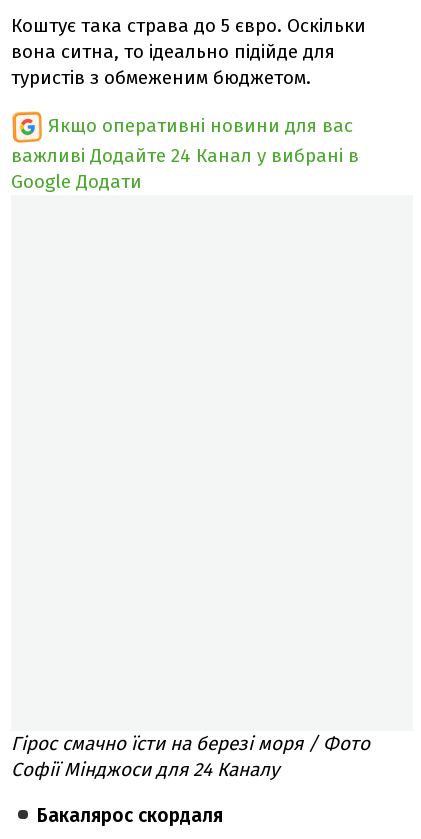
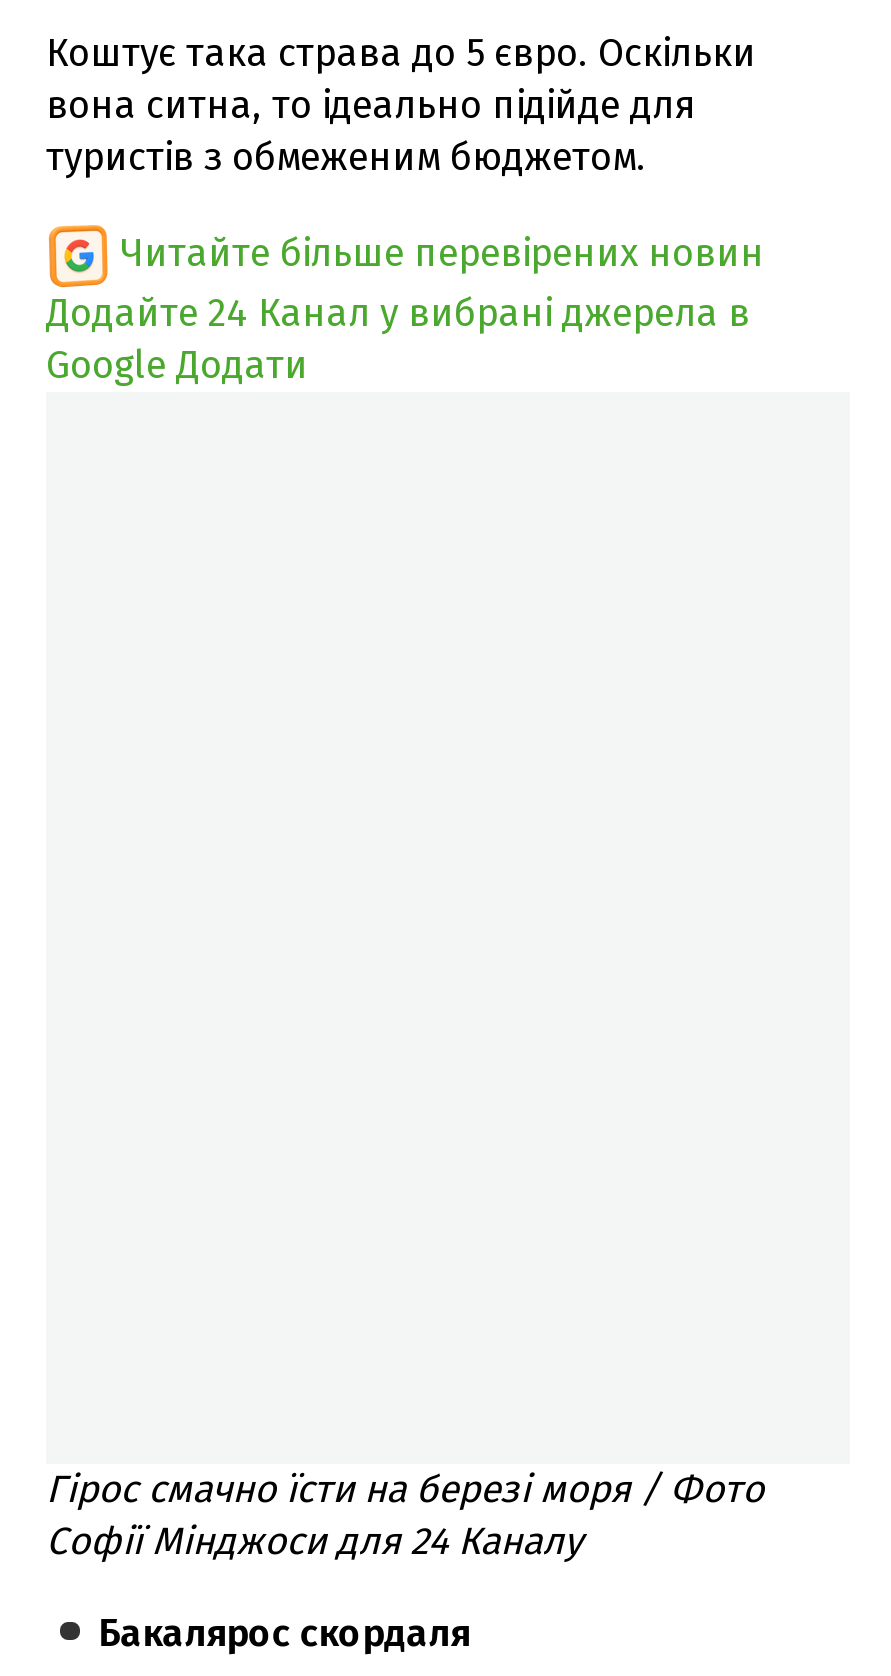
- Якщо оперативні новини для вас
- важливі Додайте 24 Канал у вибрані в
+ Читайте більше перевірених новин
+ Додайте 24 Канал у вибрані джерела в
